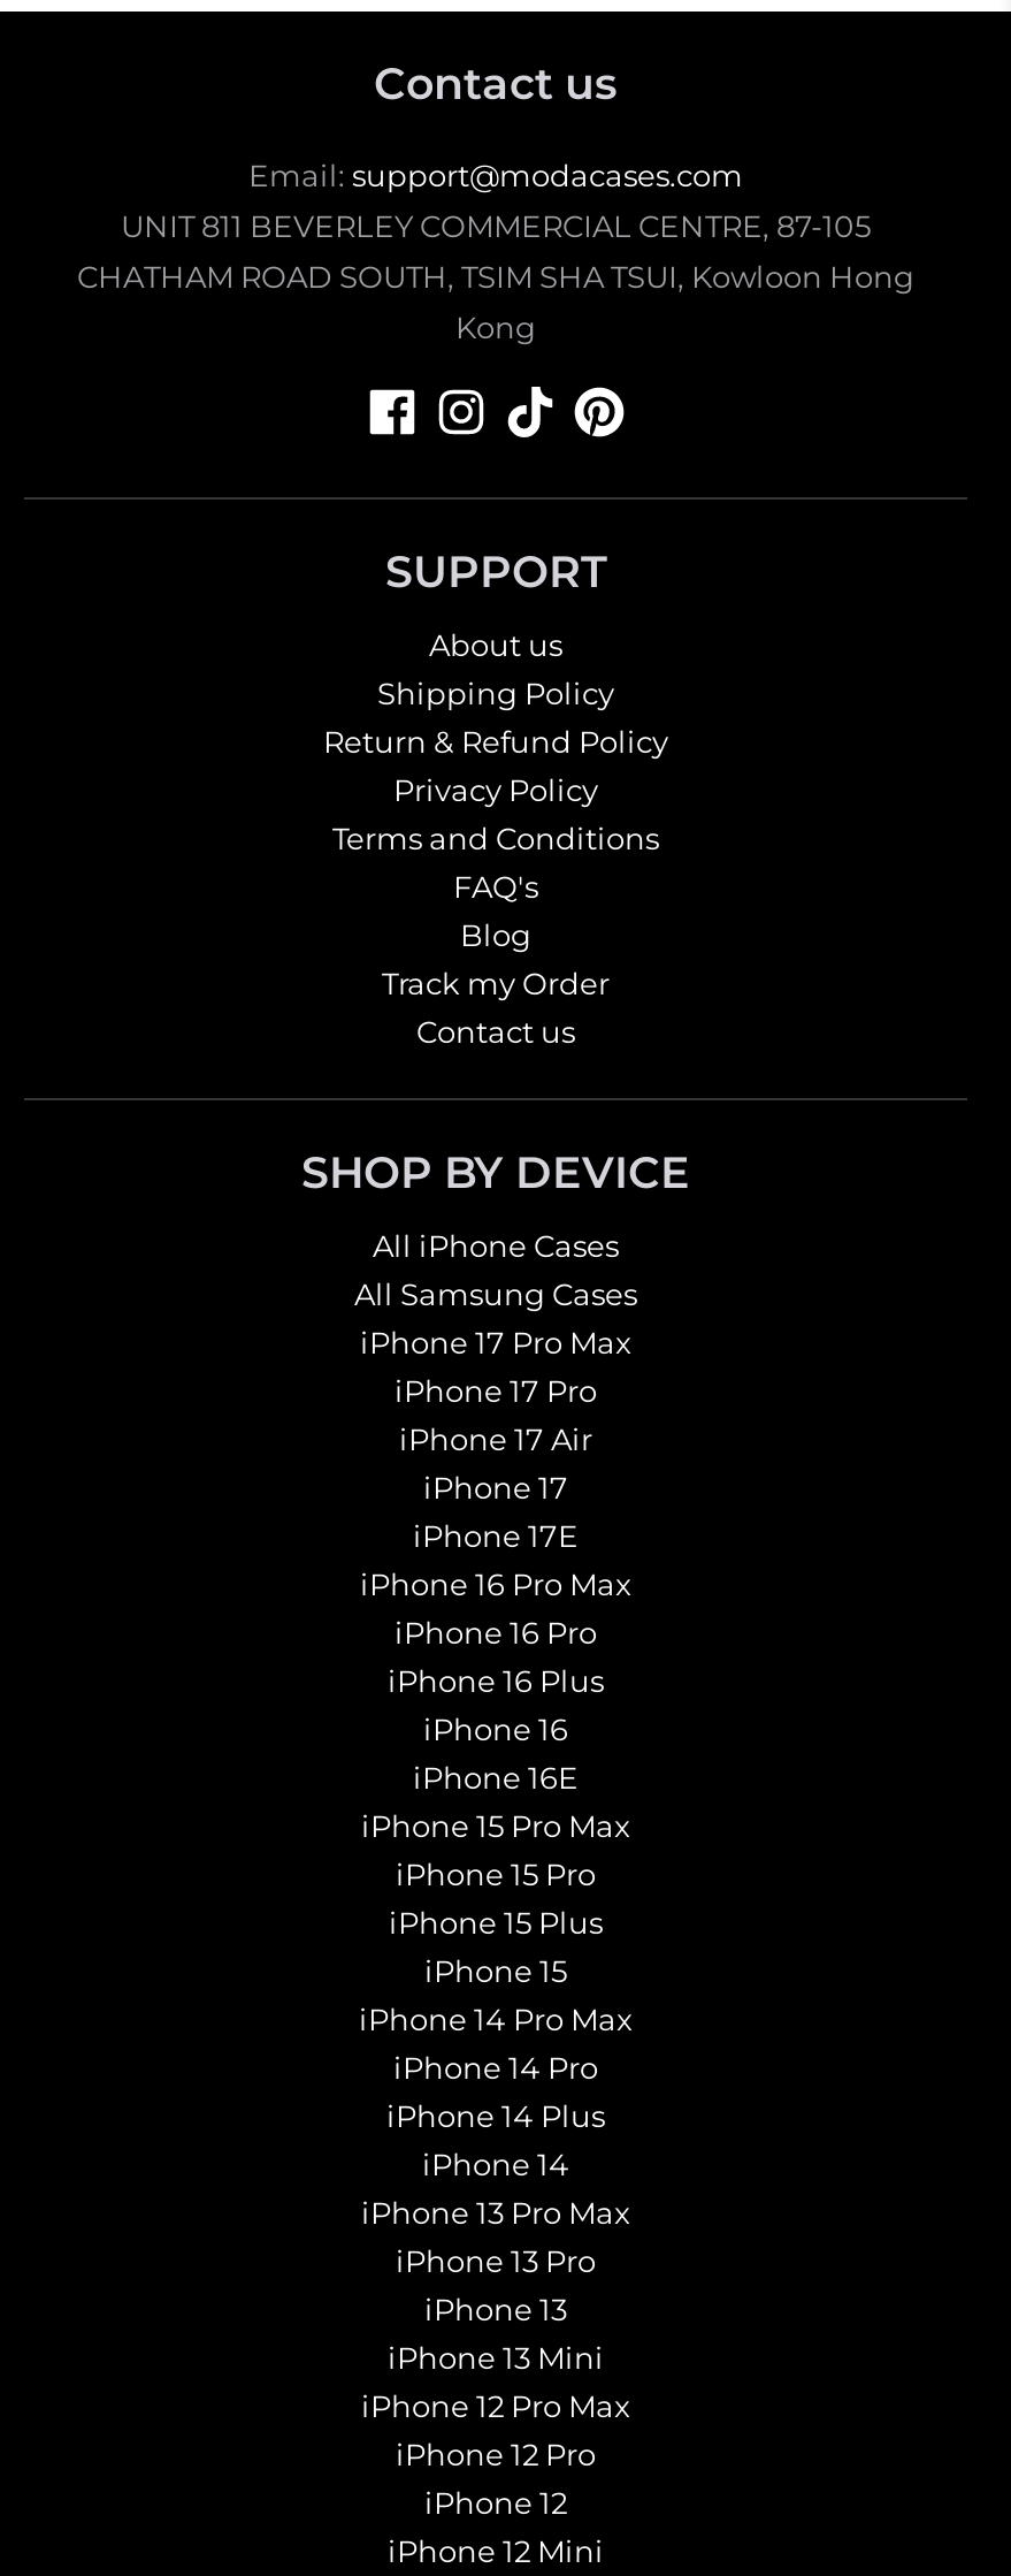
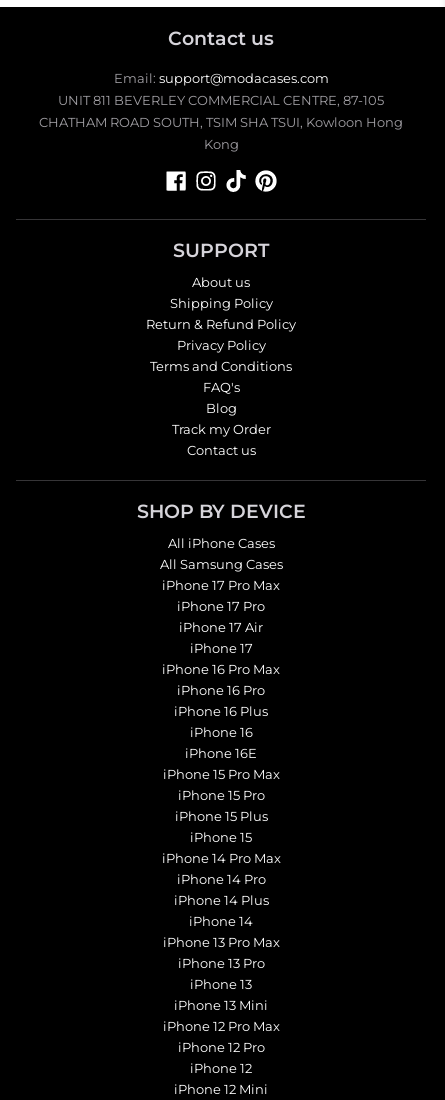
- iPhone 17E
